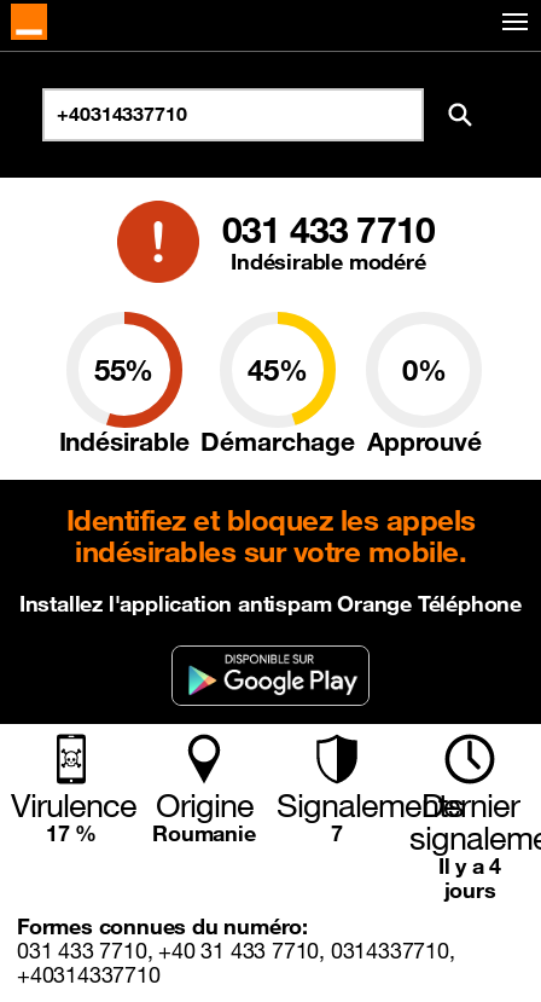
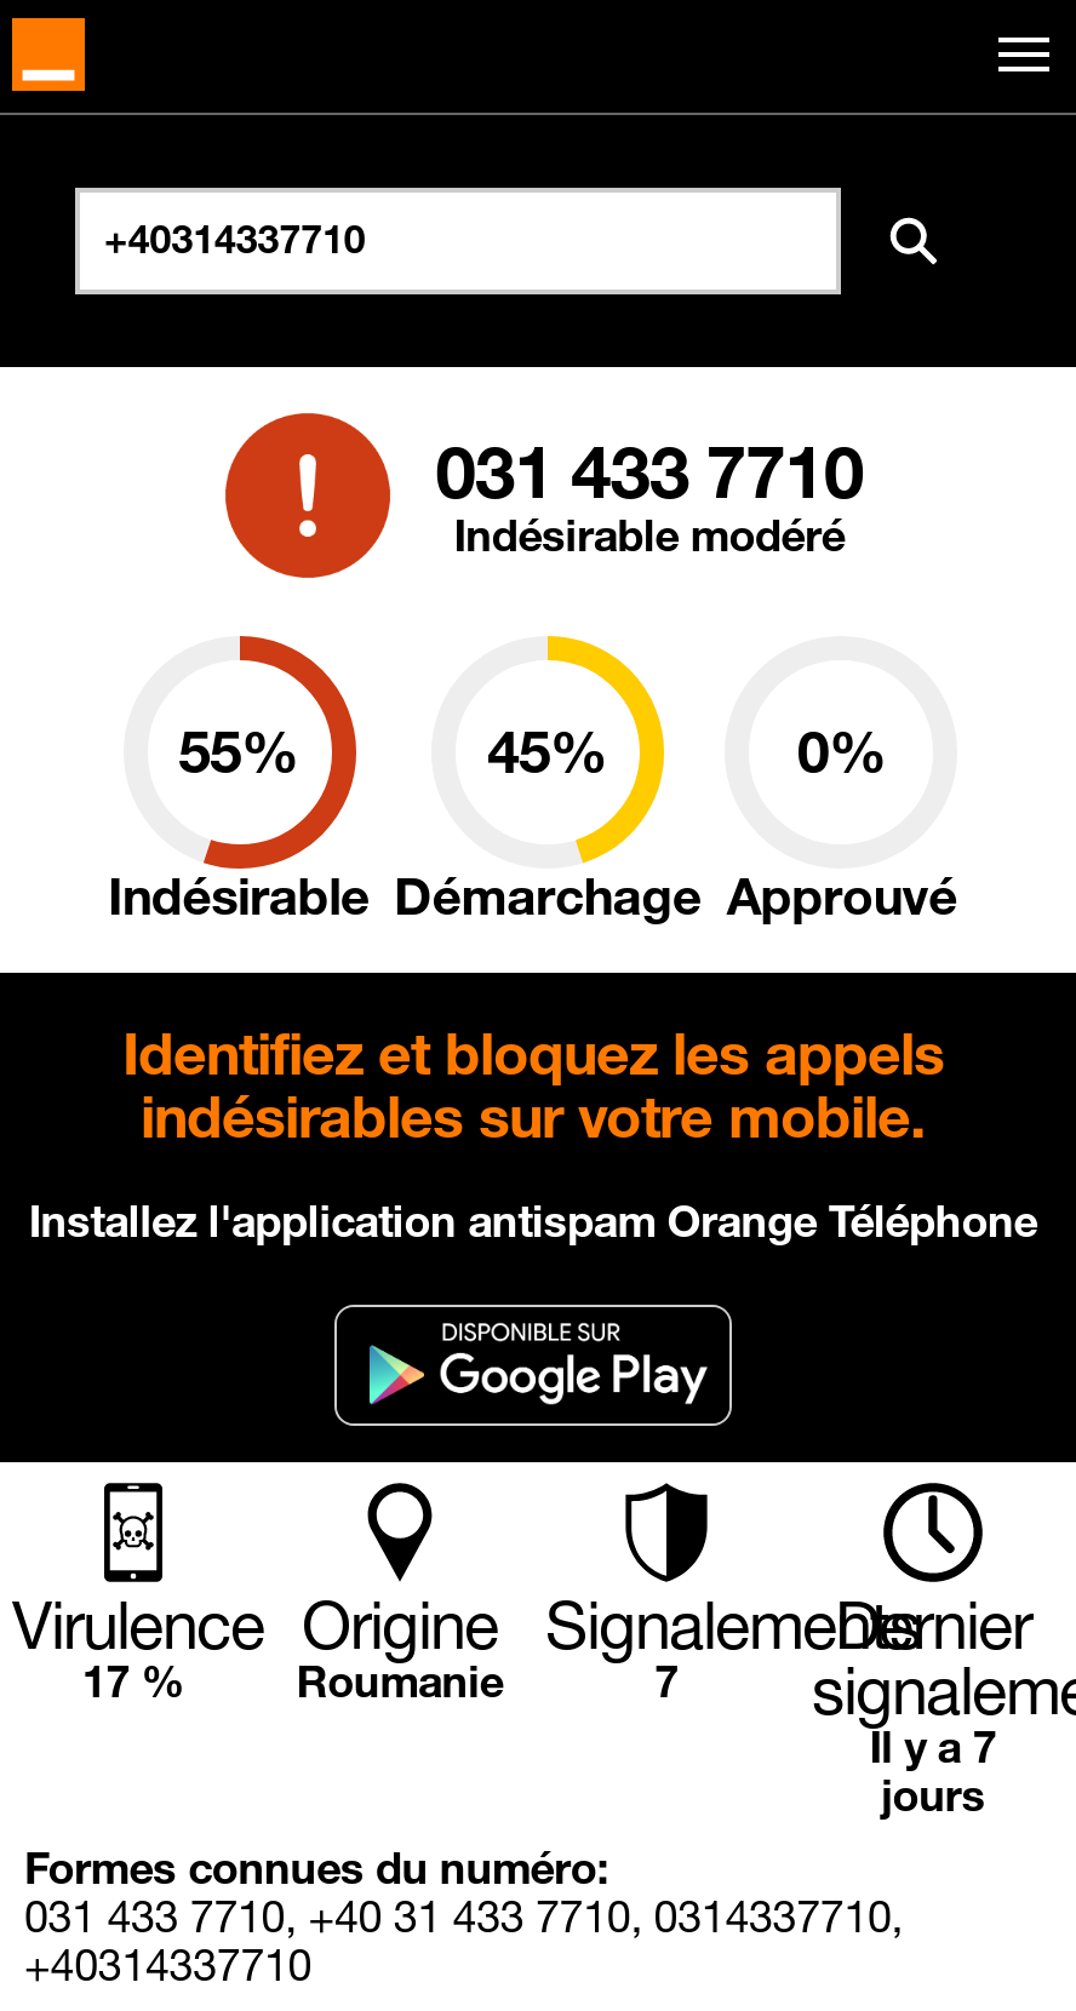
- Il y a 4
+ Il y a 7
